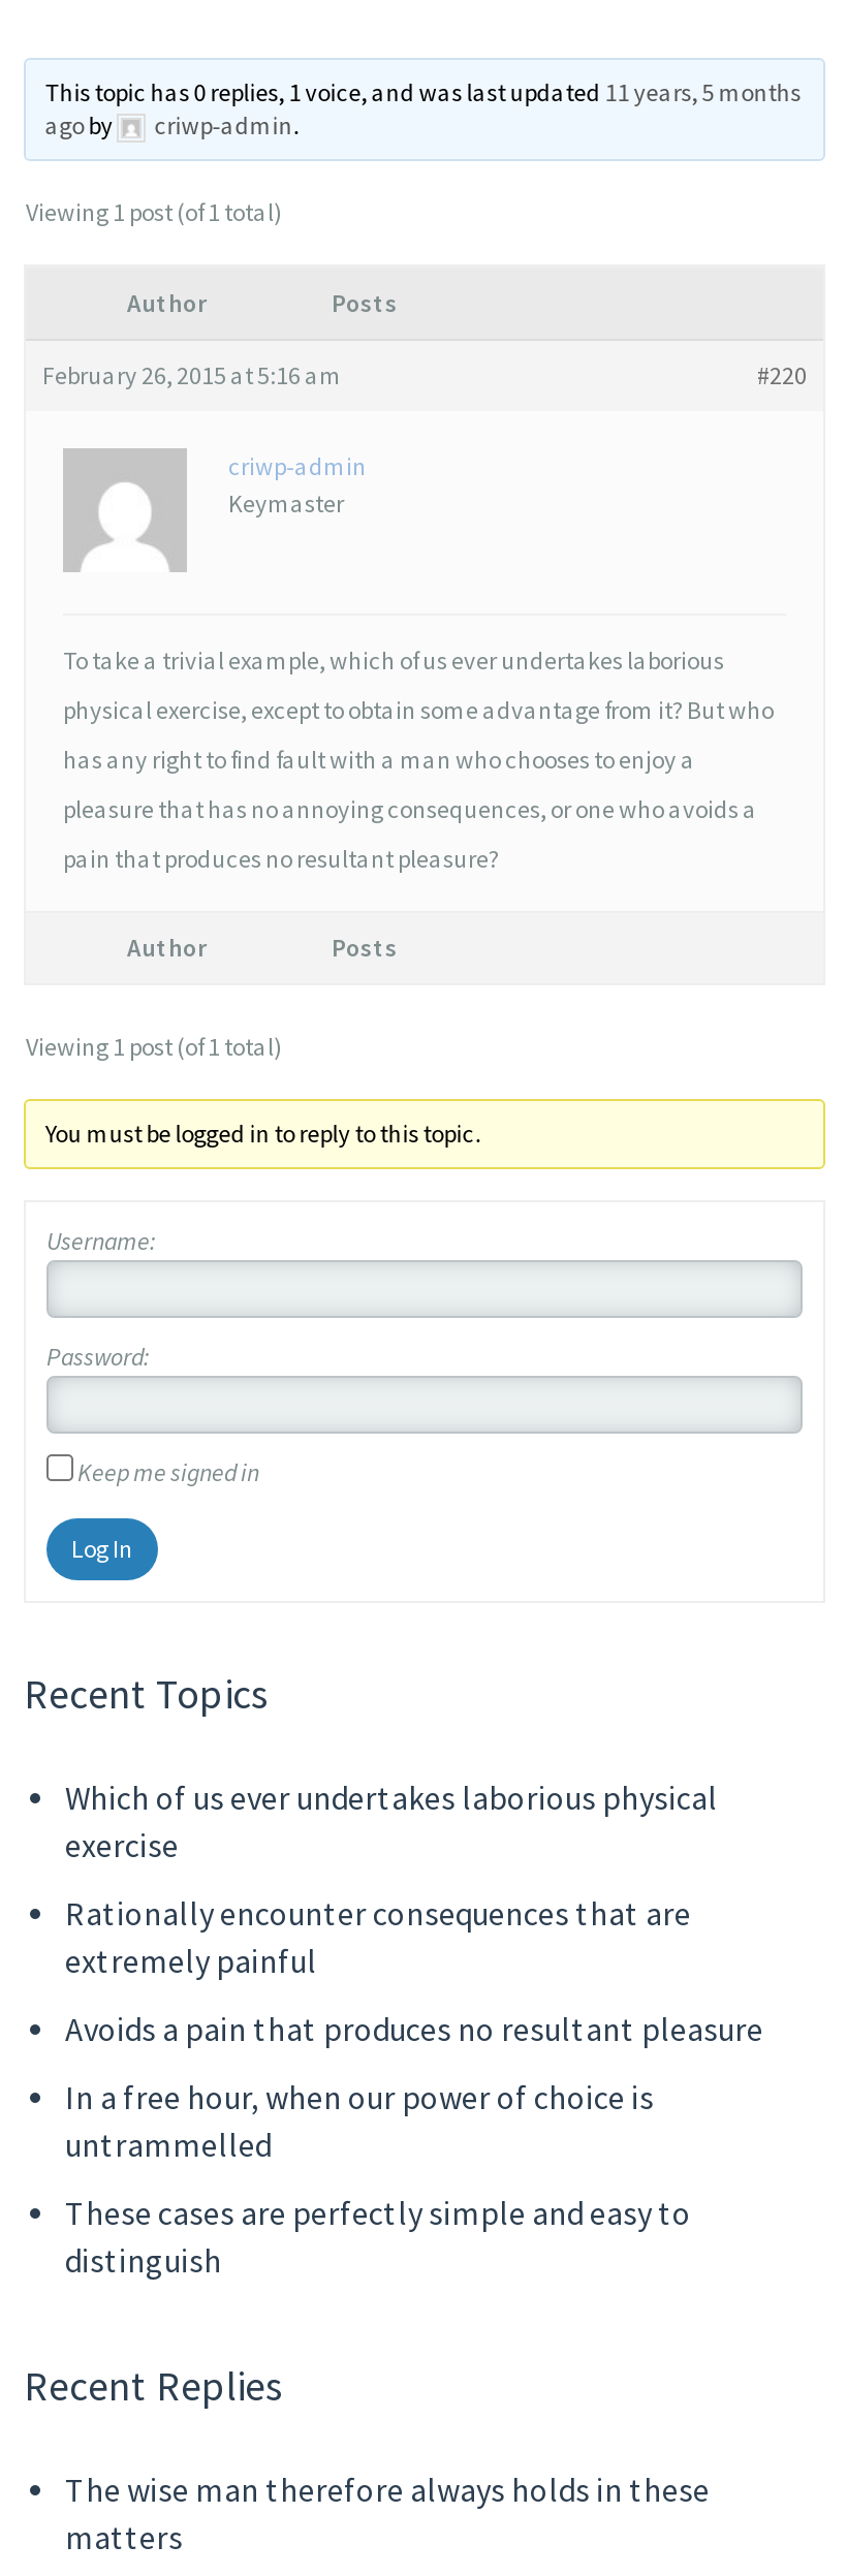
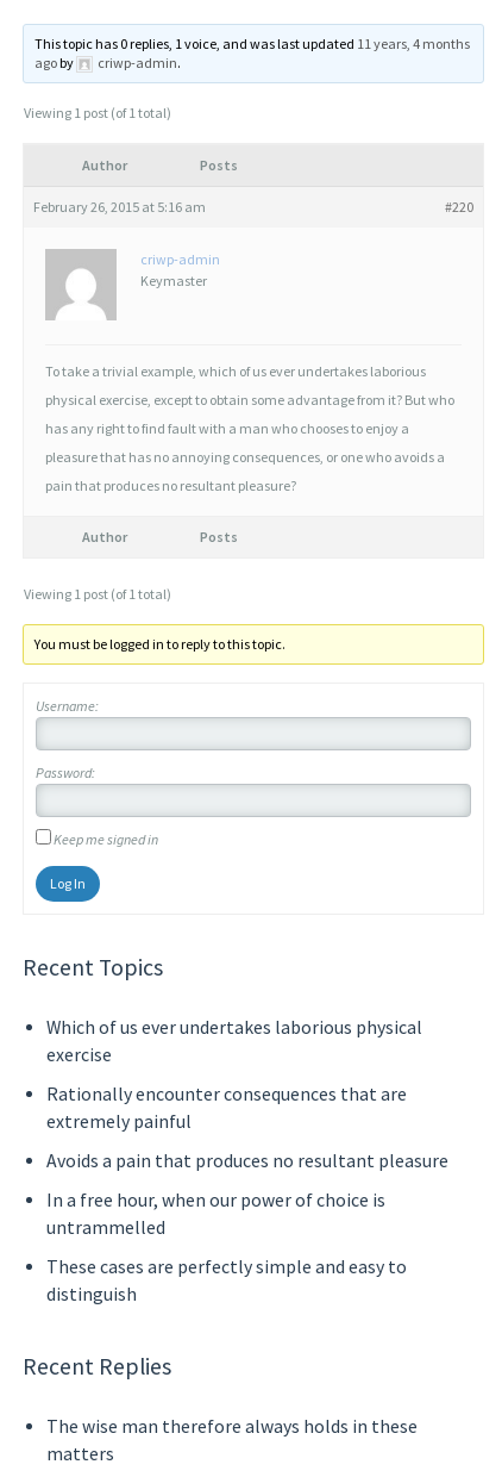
- This topic has 0 replies, 1 voice, and was last updated 11 years, 5 months
+ This topic has 0 replies, 1 voice, and was last updated 11 years, 4 months
